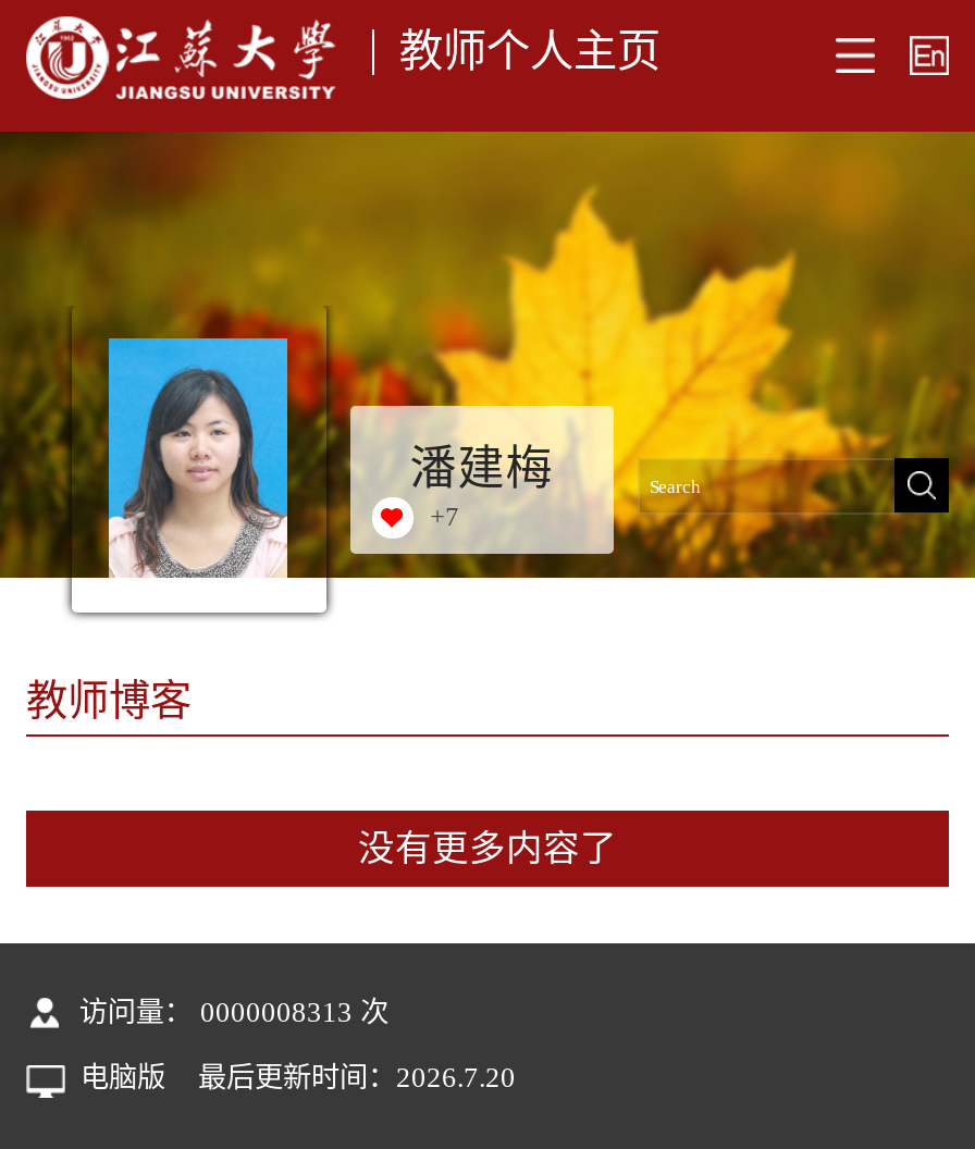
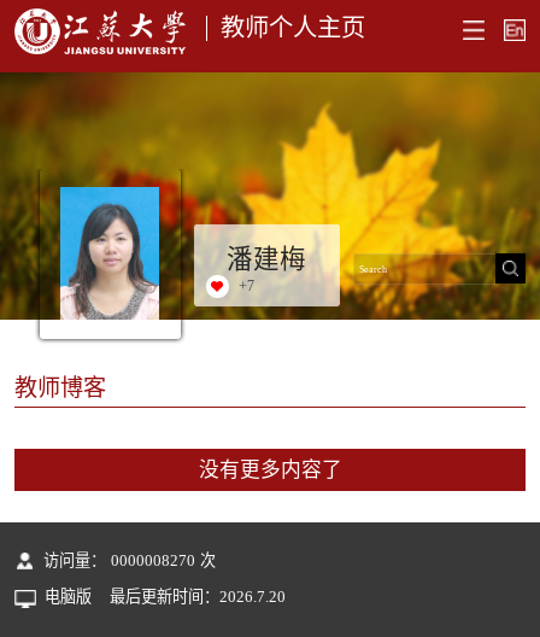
- 访问量： 0000008313 次
+ 访问量： 0000008270 次
